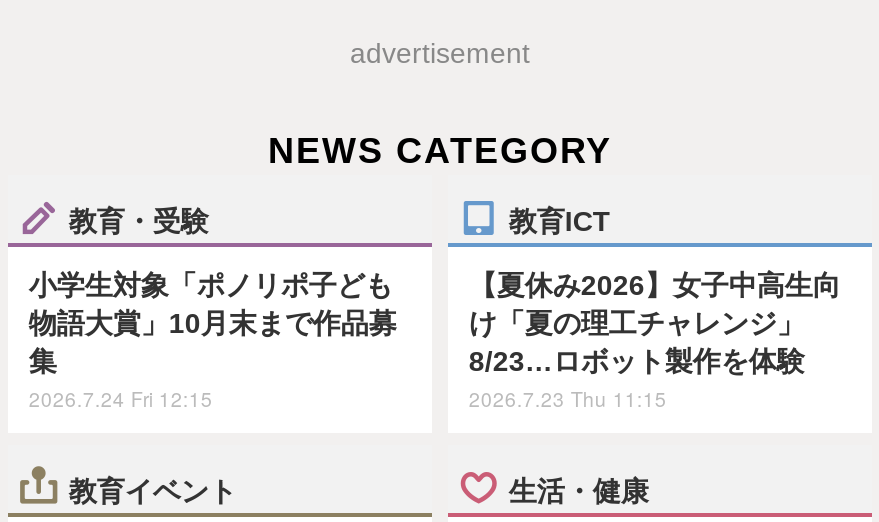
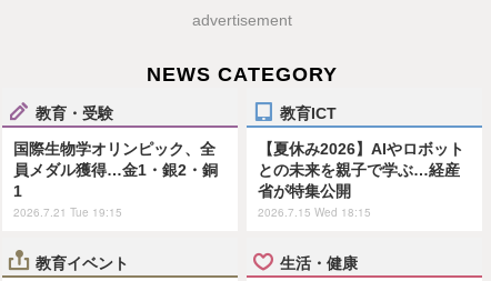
- 小学生対象「ポノリポ子ども
- 物語大賞」10月末まで作品募
- 集
- 2026.7.24 Fri 12:15
+ 国際生物学オリンピック、全
+ 員メダル獲得…金1・銀2・銅
+ 1
+ 2026.7.21 Tue 19:15

- 【夏休み2026】女子中高生向
- け「夏の理工チャレンジ」
- 8/23…ロボット製作を体験
- 2026.7.23 Thu 11:15
+ 【夏休み2026】AIやロボット
+ との未来を親子で学ぶ…経産
+ 省が特集公開
+ 2026.7.15 Wed 18:15
